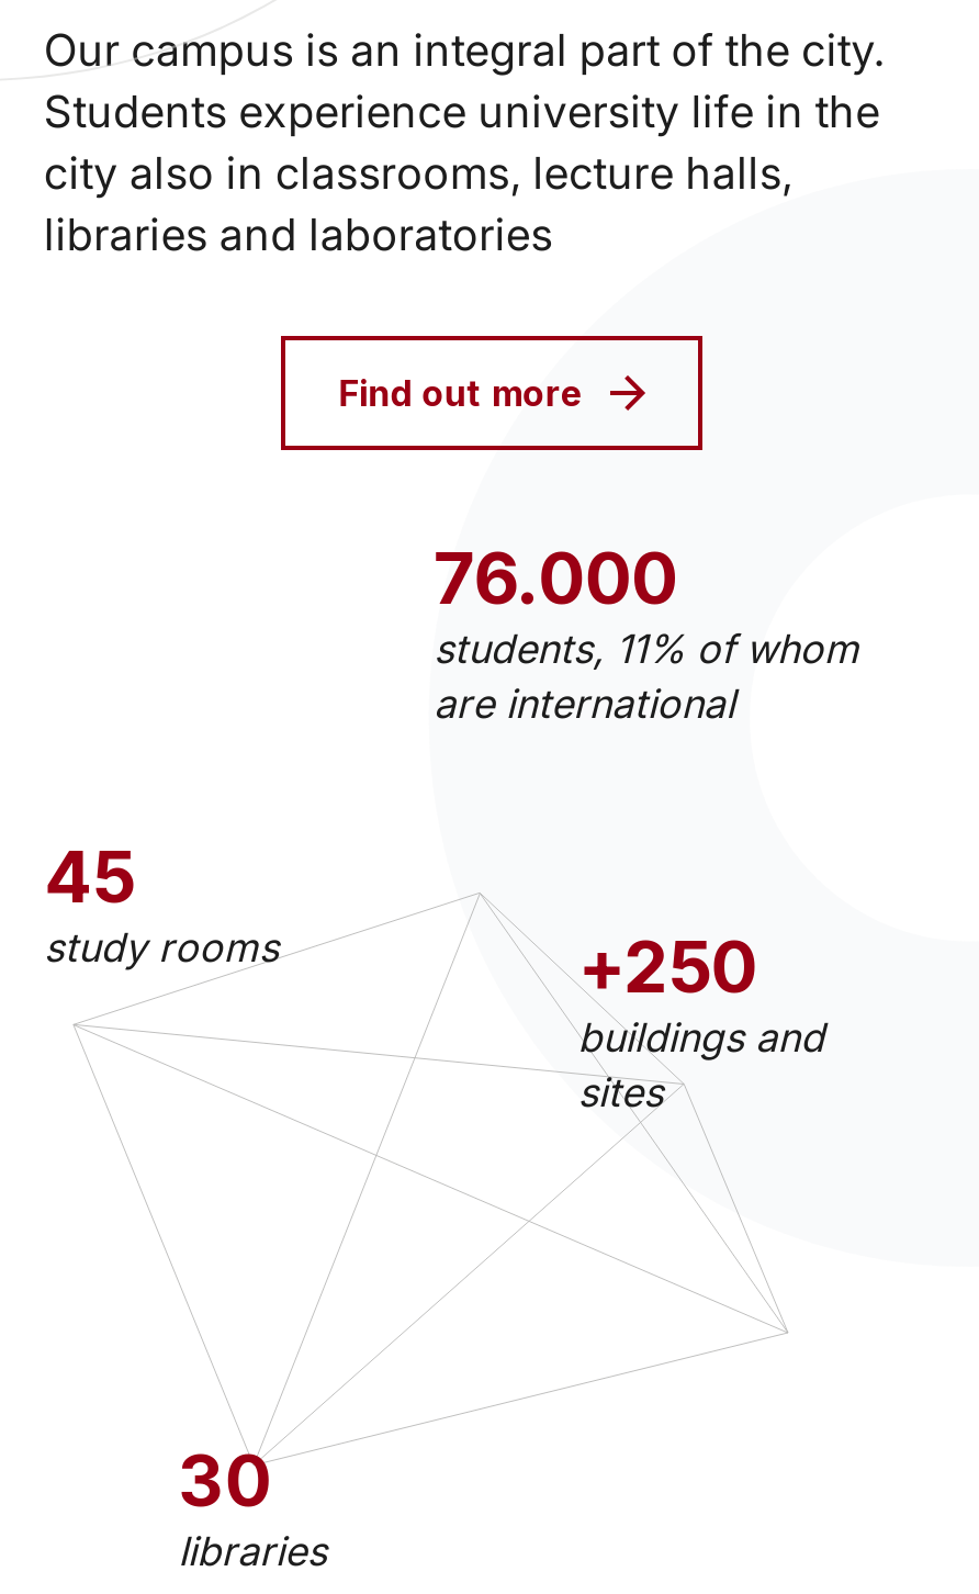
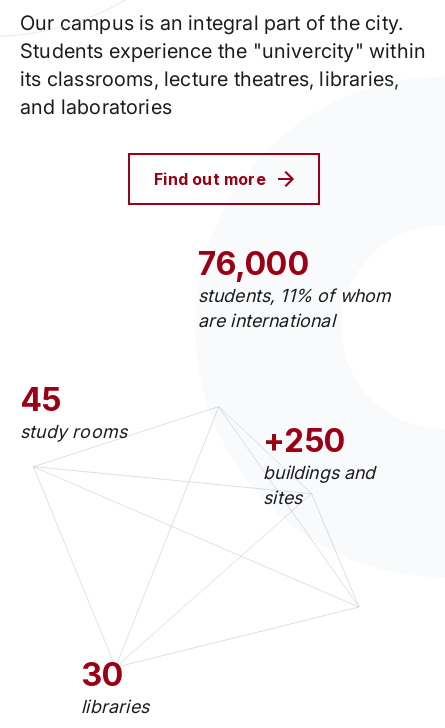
- Students experience university life in the
- city also in classrooms, lecture halls,
- libraries and laboratories
+ Students experience the "univercity" within
+ its classrooms, lecture theatres, libraries,
+ and laboratories

- 76.000
+ 76,000
